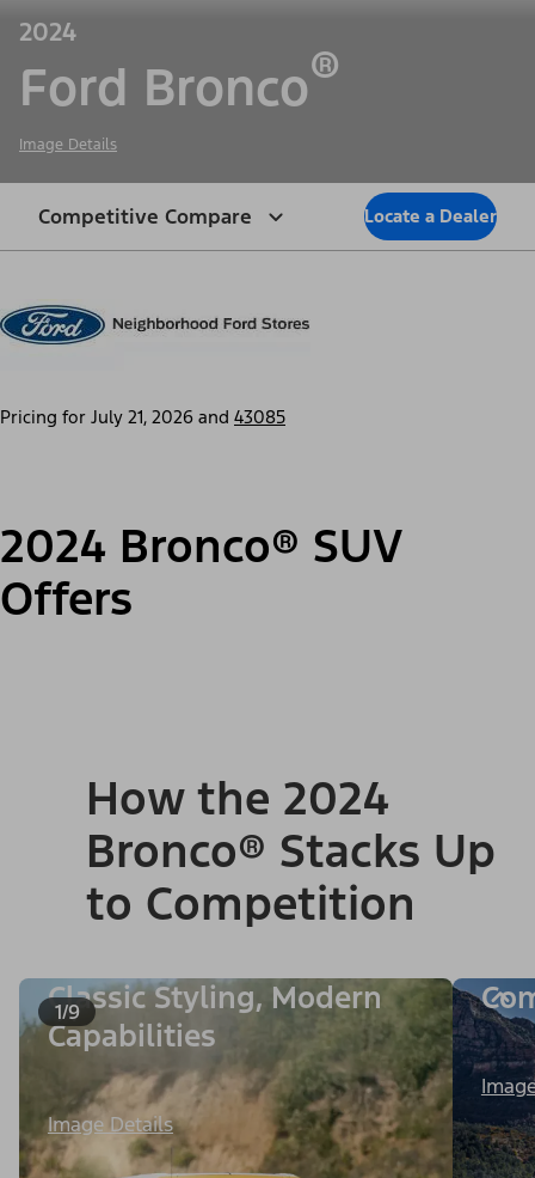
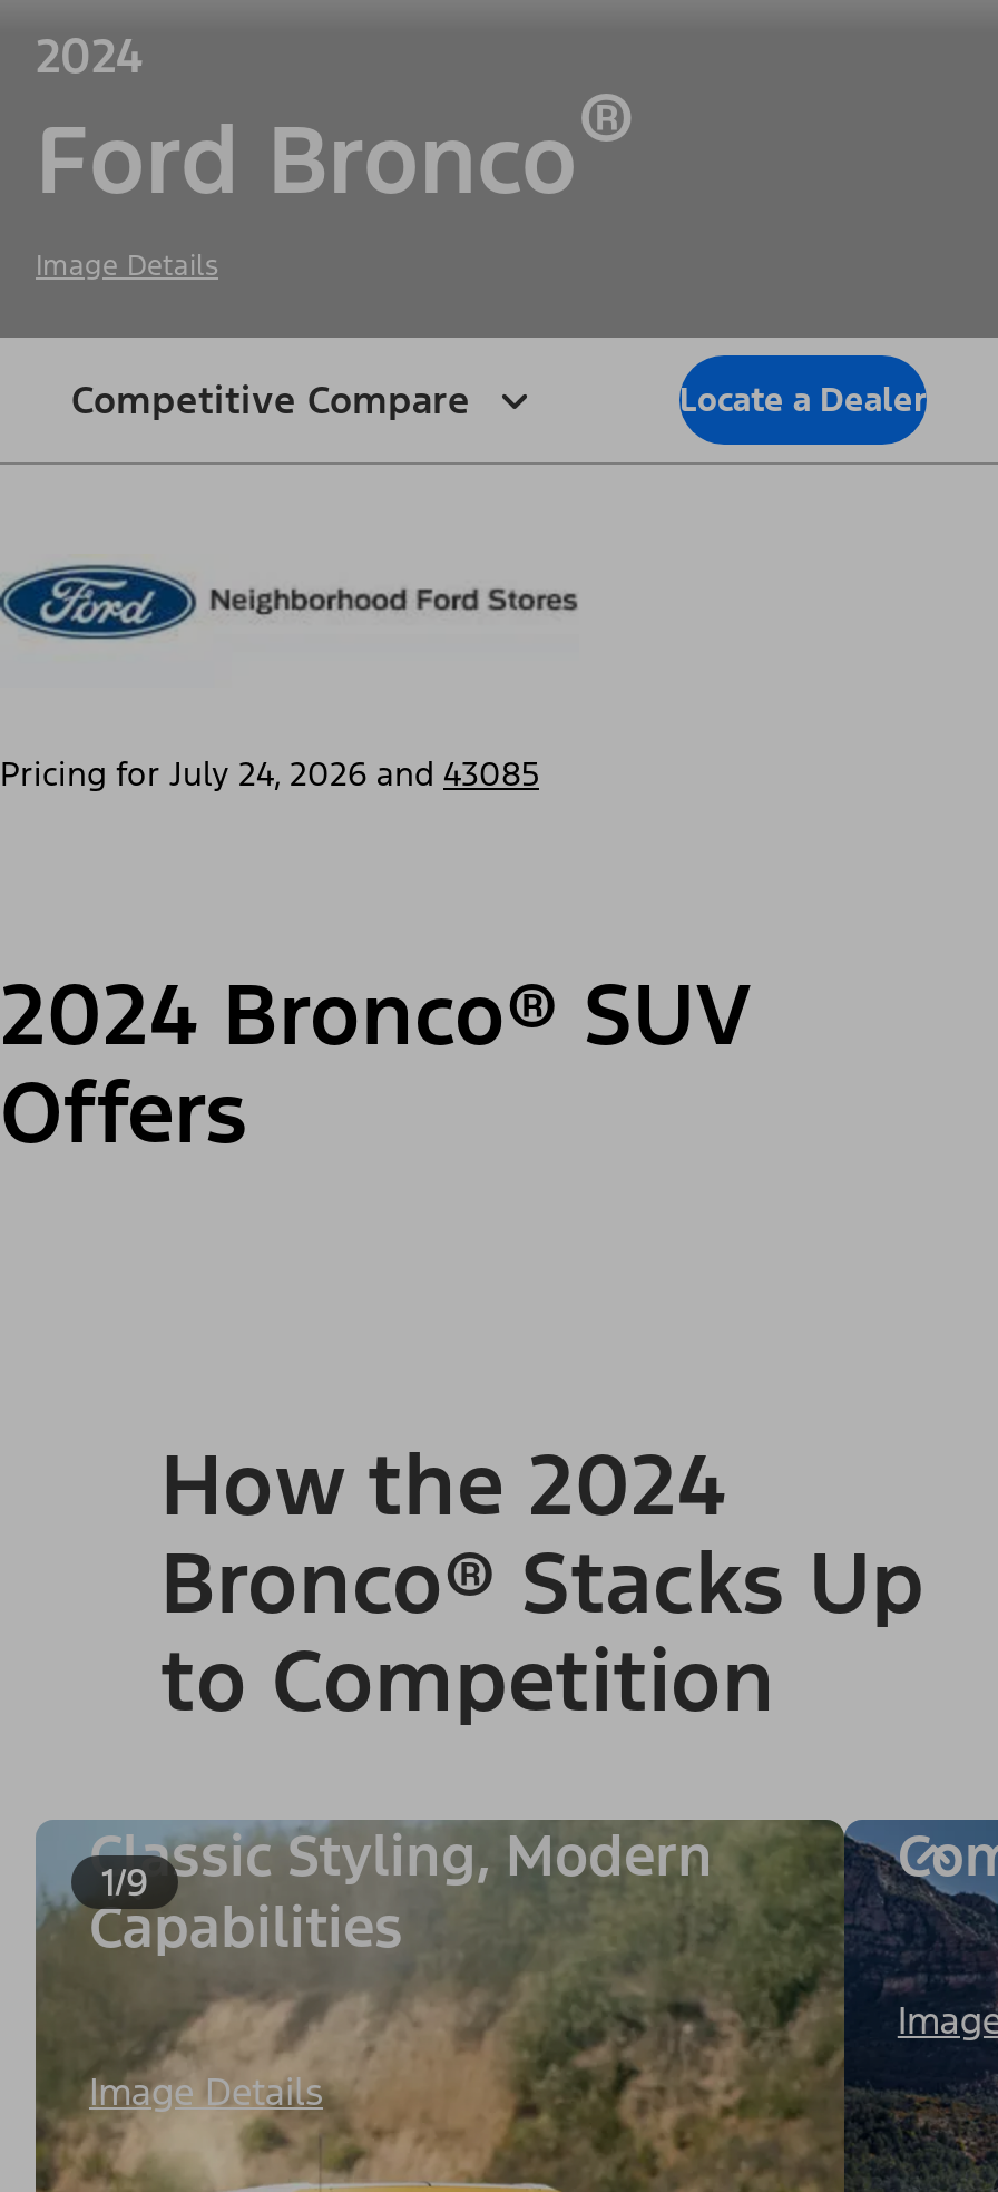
- Pricing for July 21, 2026 and 43085
+ Pricing for July 24, 2026 and 43085
